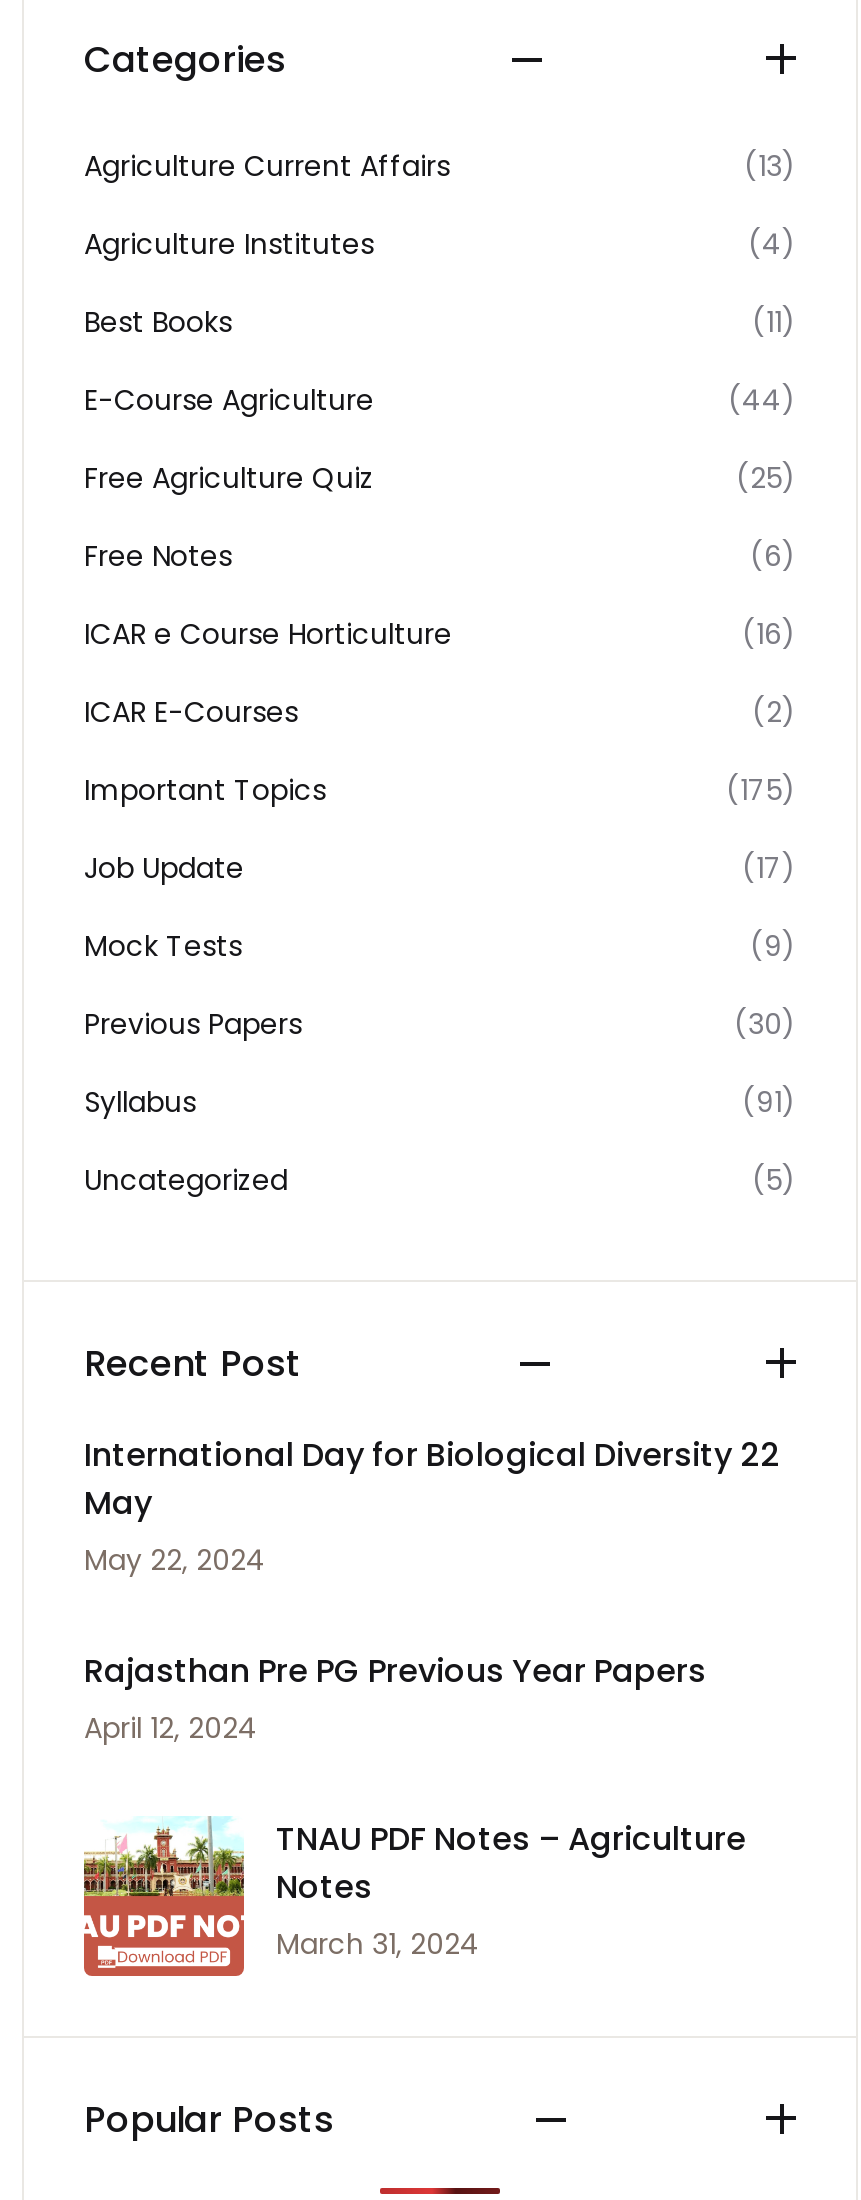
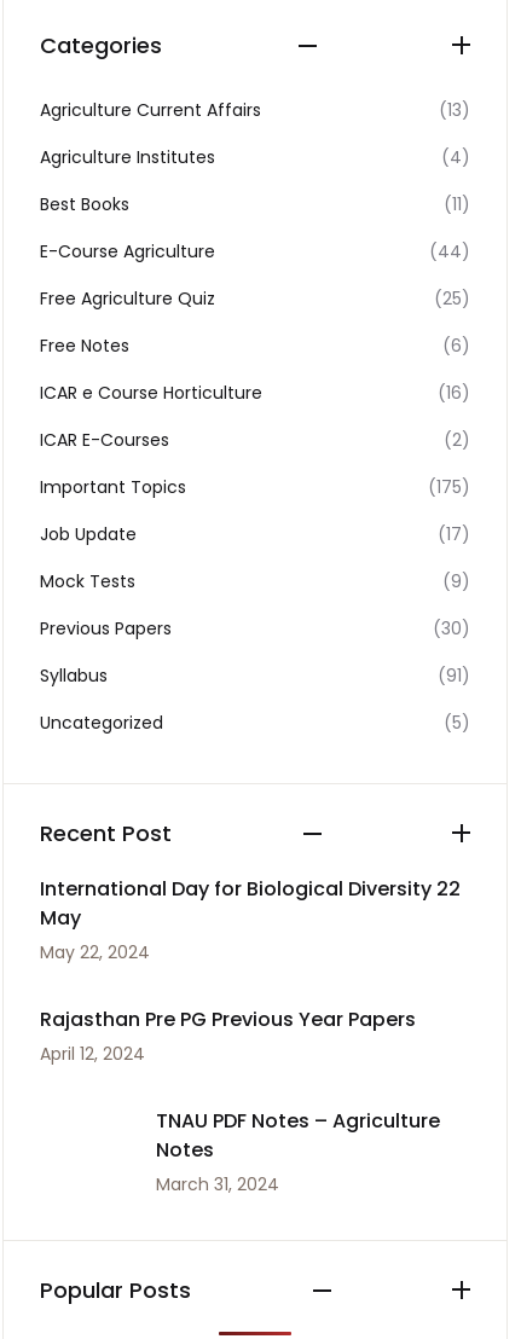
- [image]
